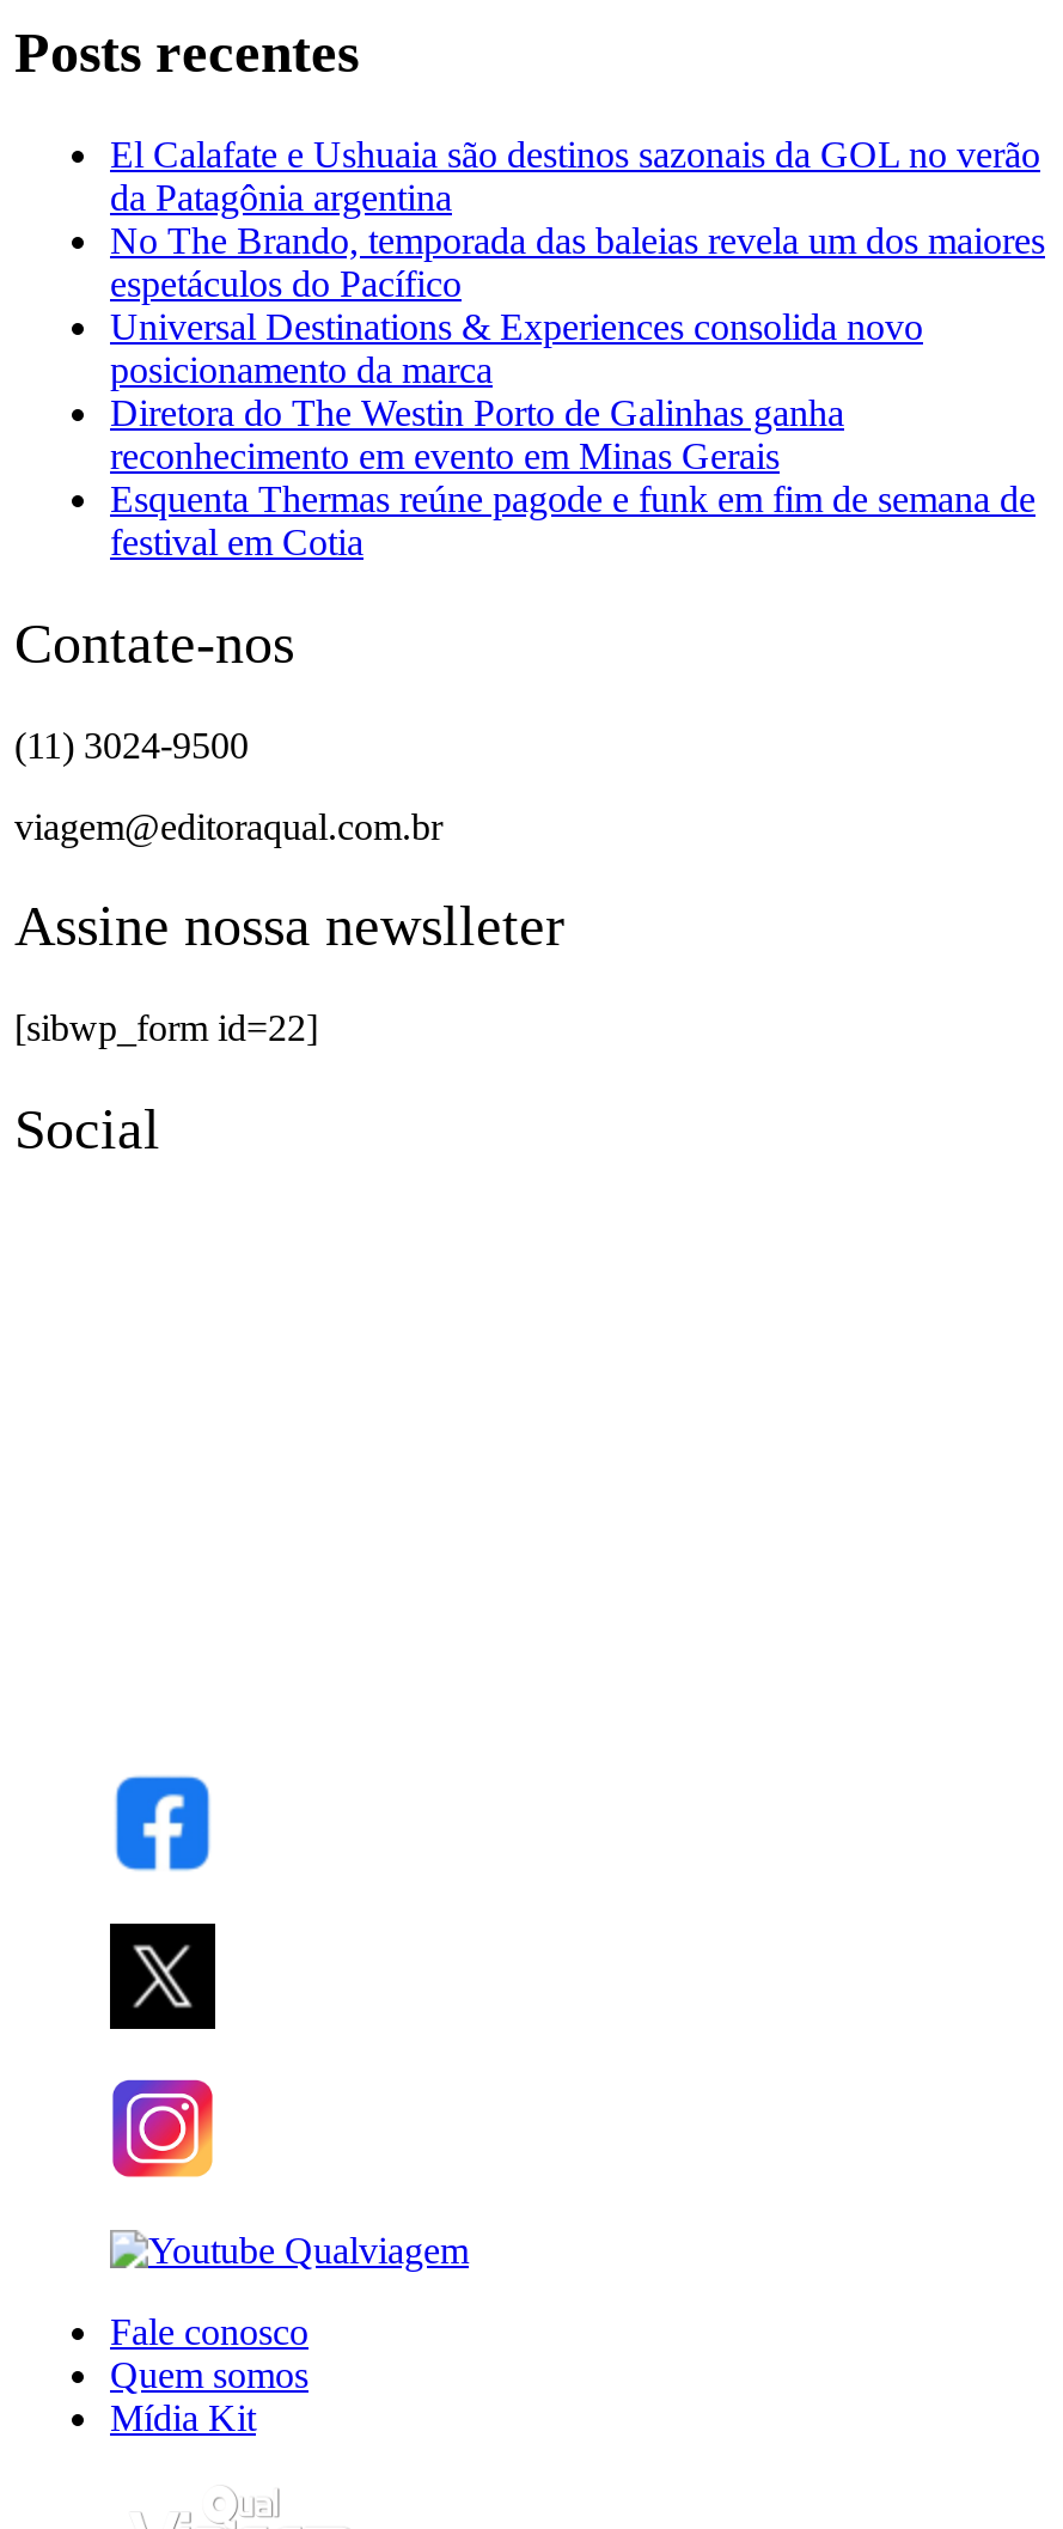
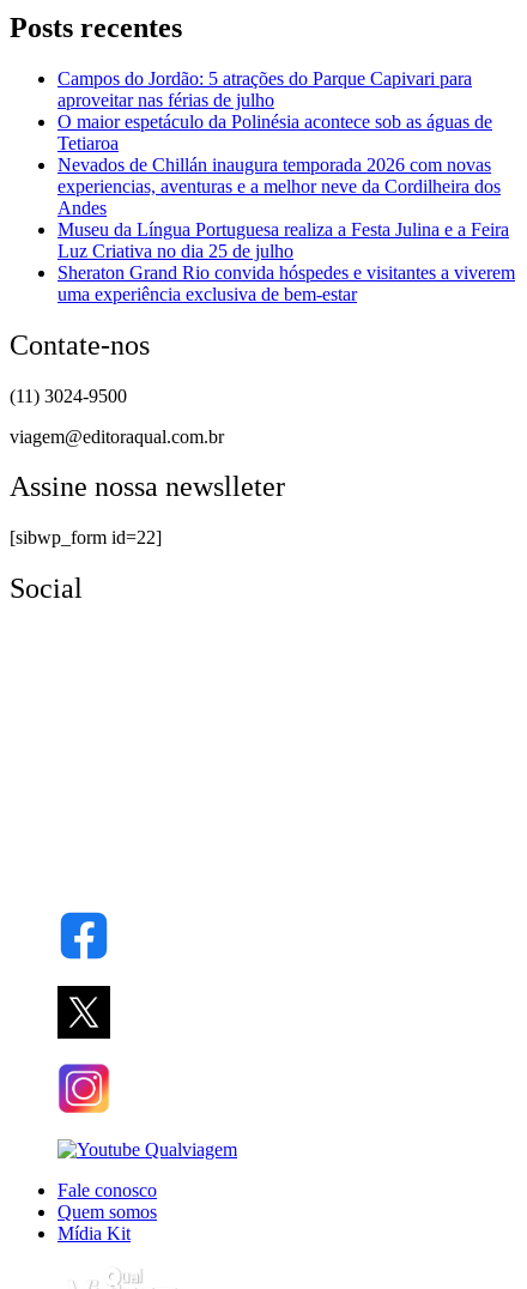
- El Calafate e Ushuaia são destinos sazonais da GOL no verão
- da Patagônia argentina
- No The Brando, temporada das baleias revela um dos maiores
- espetáculos do Pacífico
- Universal Destinations & Experiences consolida novo
- posicionamento da marca
- Diretora do The Westin Porto de Galinhas ganha
- reconhecimento em evento em Minas Gerais
- Esquenta Thermas reúne pagode e funk em fim de semana de
- festival em Cotia
+ Campos do Jordão: 5 atrações do Parque Capivari para
+ aproveitar nas férias de julho
+ O maior espetáculo da Polinésia acontece sob as águas de
+ Tetiaroa
+ Nevados de Chillán inaugura temporada 2026 com novas
+ experiencias, aventuras e a melhor neve da Cordilheira dos
+ Andes
+ Museu da Língua Portuguesa realiza a Festa Julina e a Feira
+ Luz Criativa no dia 25 de julho
+ Sheraton Grand Rio convida hóspedes e visitantes a viverem
+ uma experiência exclusiva de bem-estar
